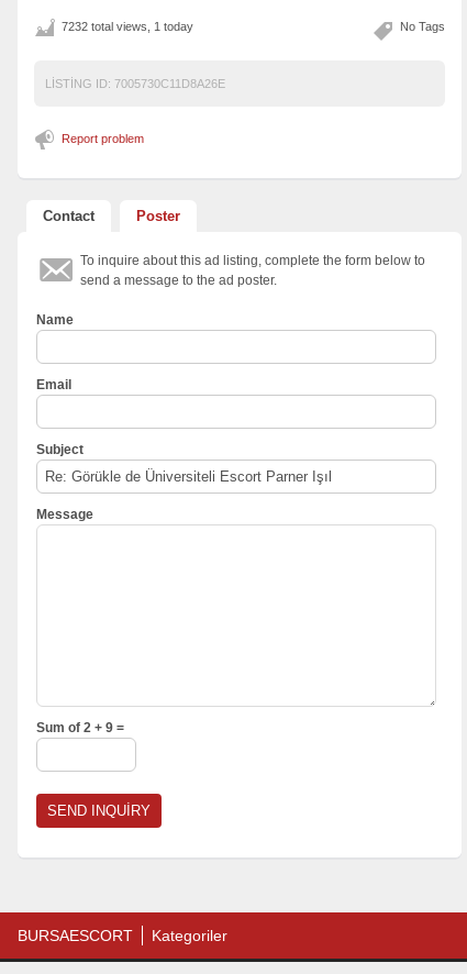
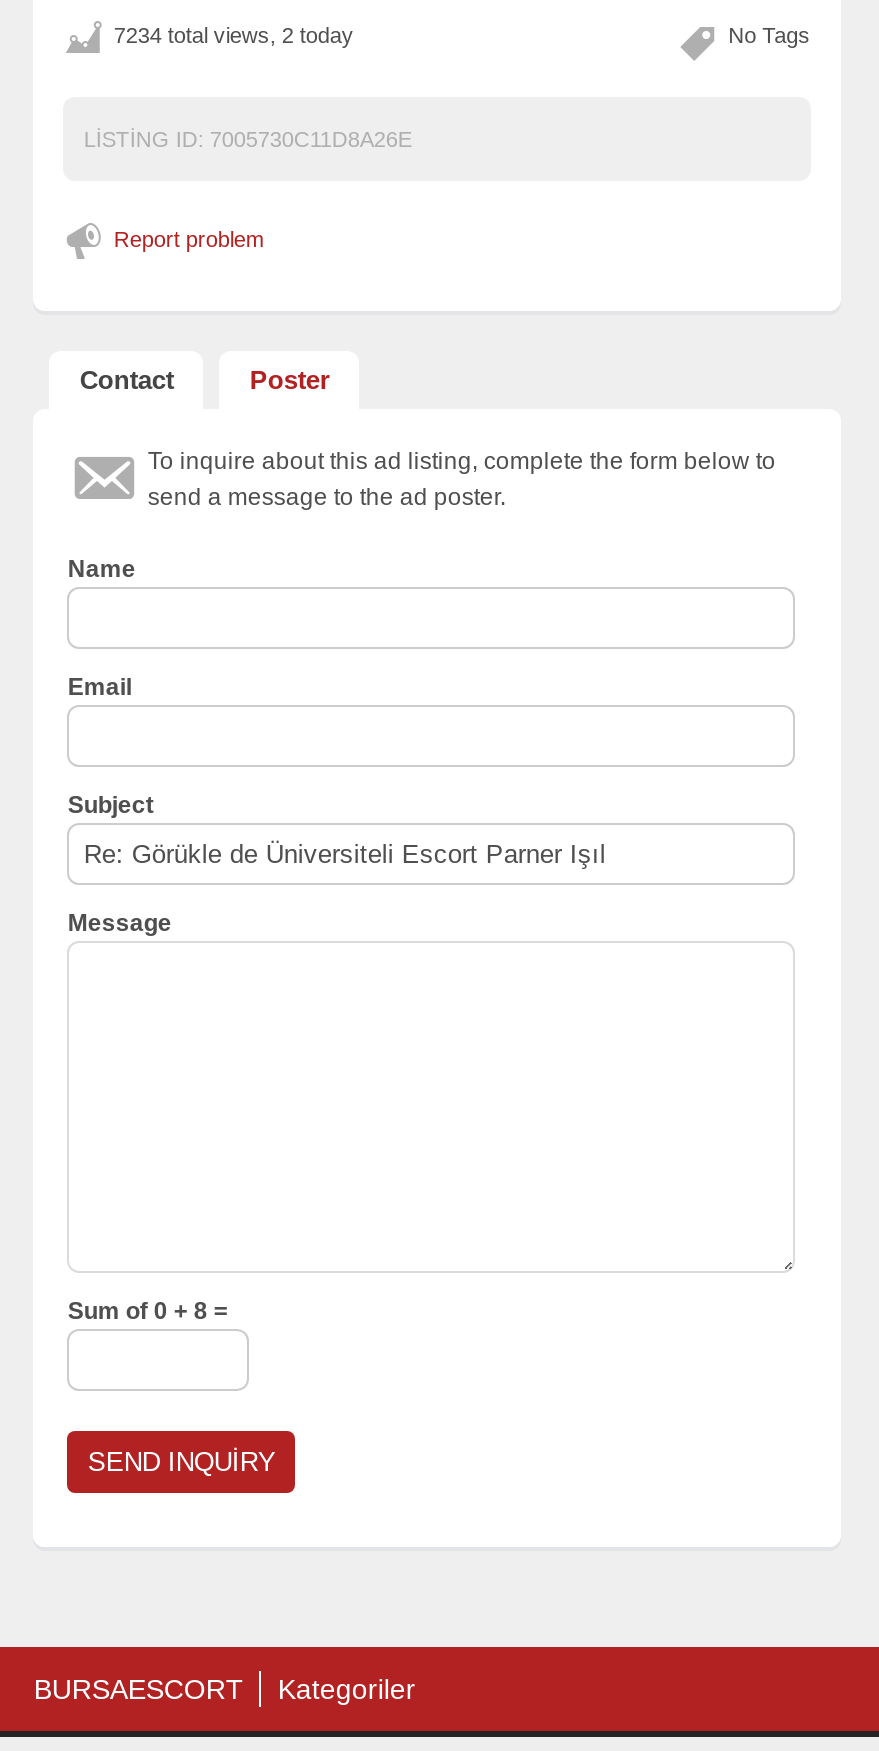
- 7232 total views, 1 today
+ 7234 total views, 2 today

- Sum of 2 + 9 =
+ Sum of 0 + 8 =
